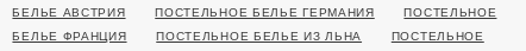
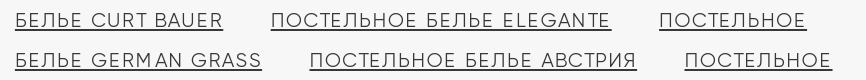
- БЕЛЬЕ АВСТРИЯ
- ПОСТЕЛЬНОЕ БЕЛЬЕ ГЕРМАНИЯ
+ БЕЛЬЕ CURT BAUER
+ ПОСТЕЛЬНОЕ БЕЛЬЕ ELEGANTE

- БЕЛЬЕ ФРАНЦИЯ
- ПОСТЕЛЬНОЕ БЕЛЬЕ ИЗ ЛЬНА
+ БЕЛЬЕ GERMAN GRASS
+ ПОСТЕЛЬНОЕ БЕЛЬЕ АВСТРИЯ
